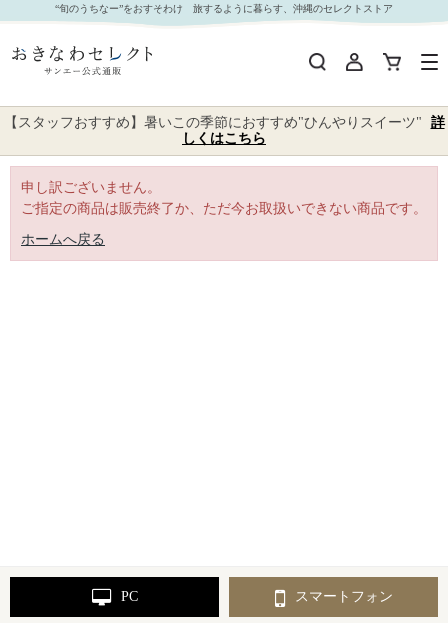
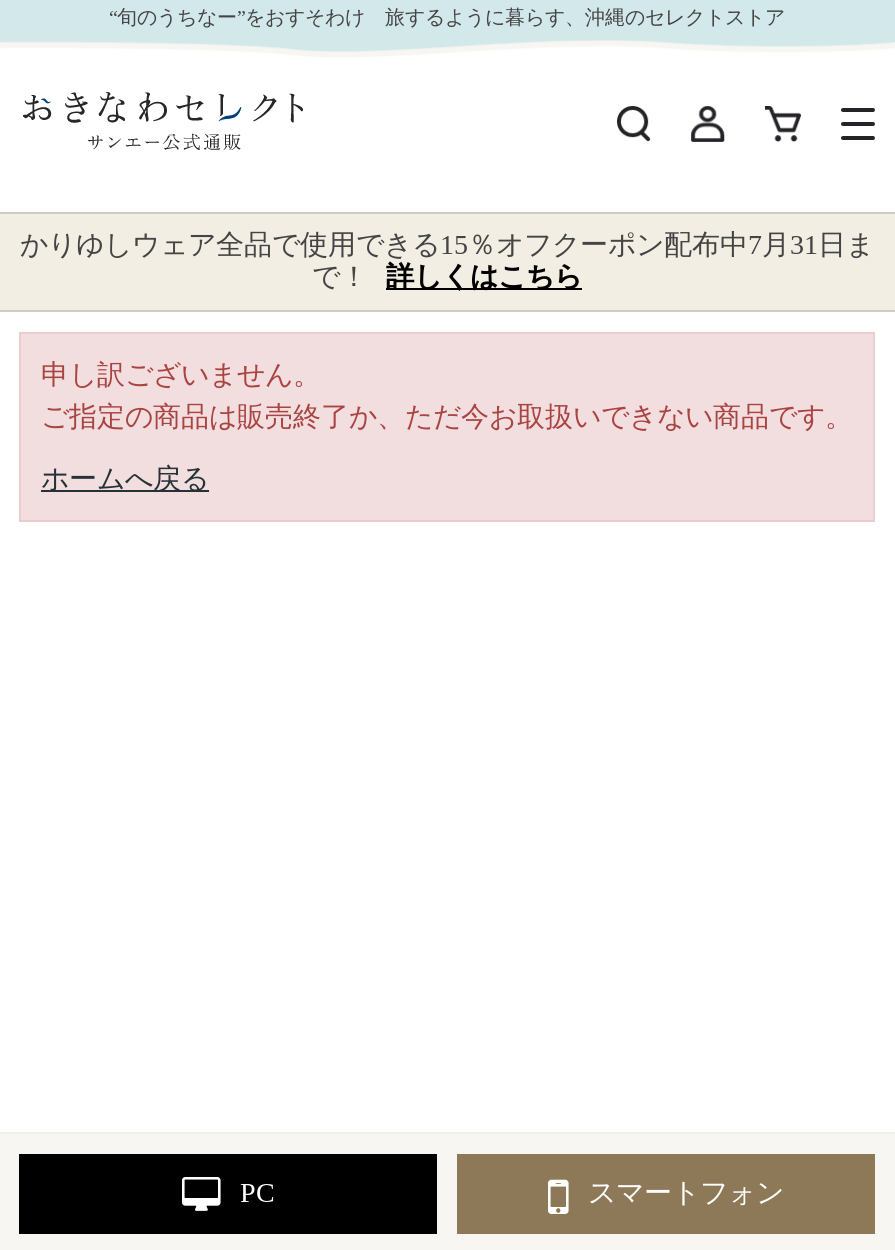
- 【スタッフおすすめ】暑いこの季節におすすめ"ひんやりスイーツ" 詳
- しくはこちら
+ かりゆしウェア全品で使用できる15％オフクーポン配布中7月31日ま
+ で！ 詳しくはこちら
